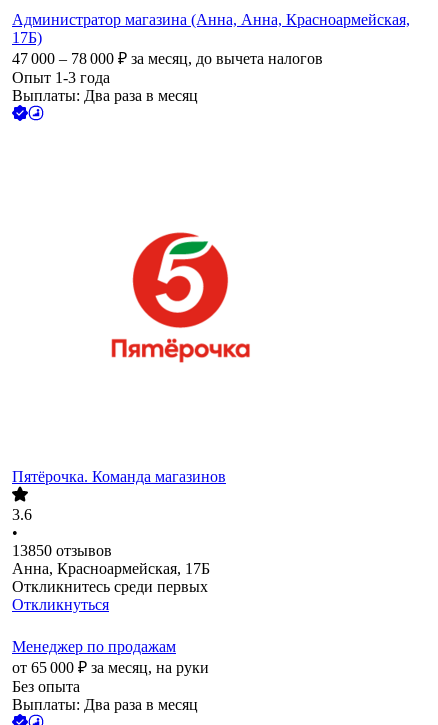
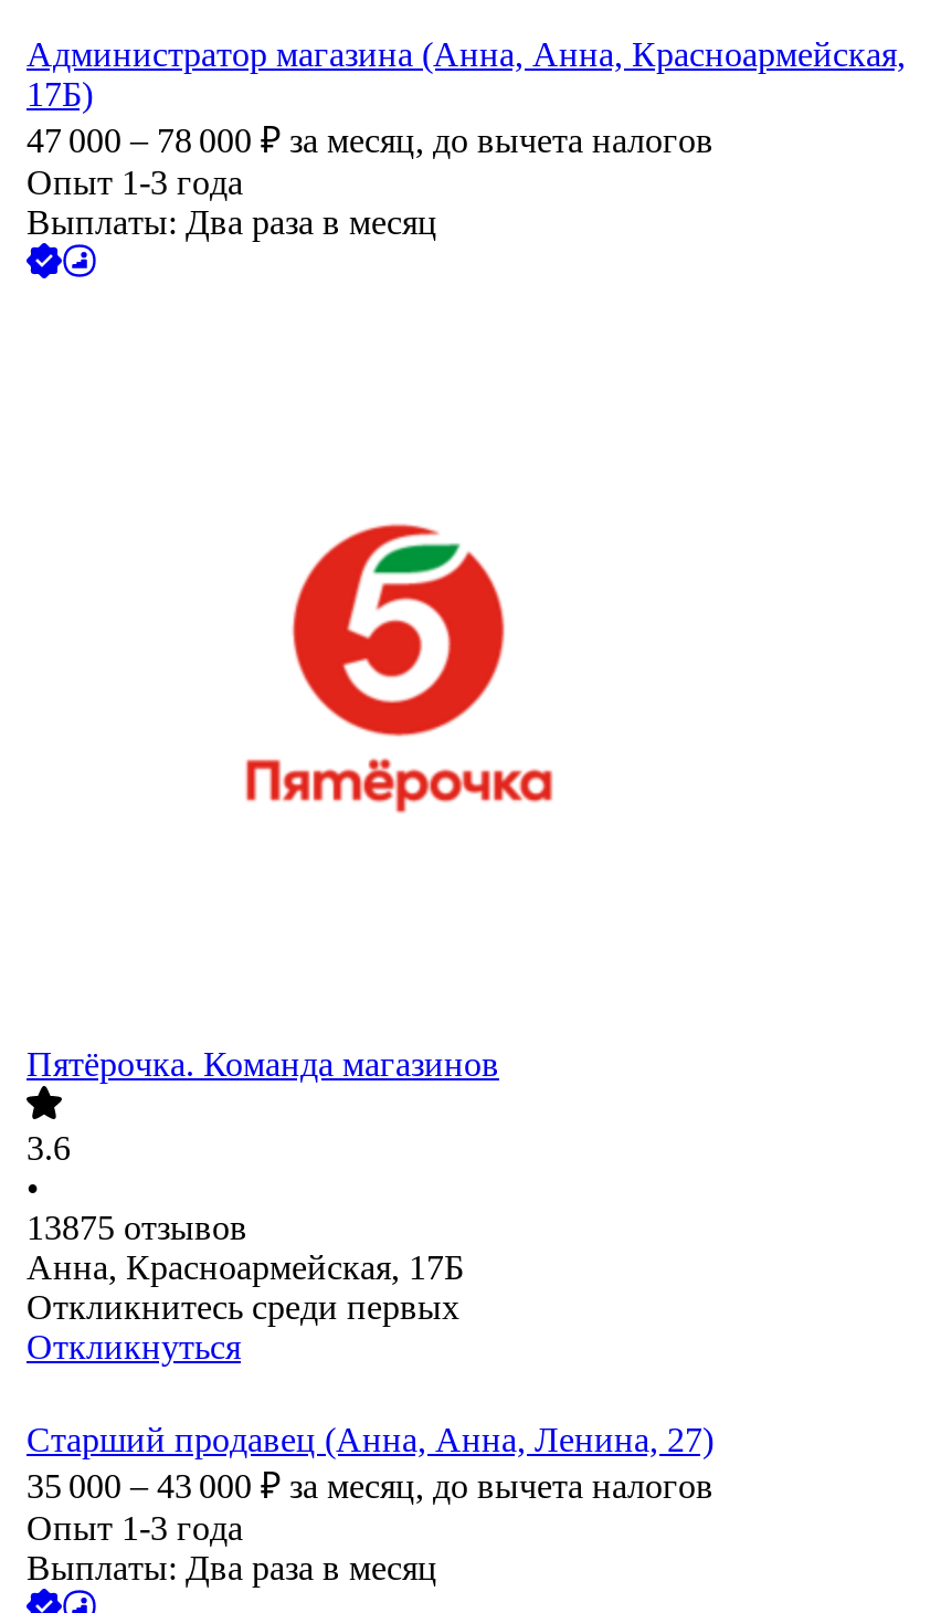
- 13850 отзывов
+ 13875 отзывов

- Менеджер по продажам
- от 65 000 ₽ за месяц, на руки
- Без опыта
+ Старший продавец (Анна, Анна, Ленина, 27)
+ 35 000 – 43 000 ₽ за месяц, до вычета налогов
+ Опыт 1-3 года
